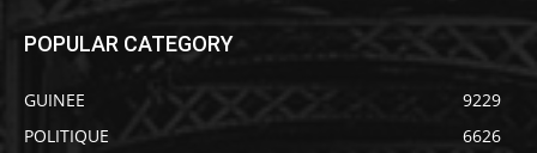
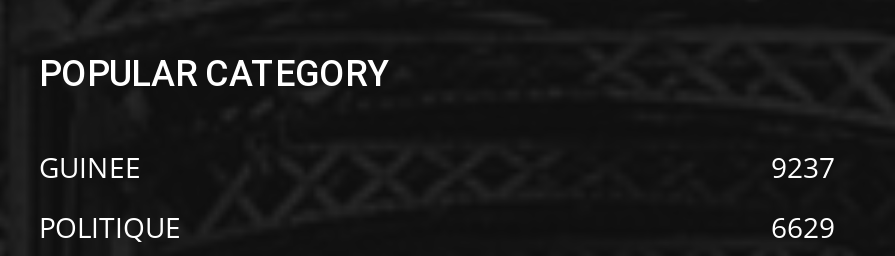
- 9229
+ 9237

- 6626
+ 6629
